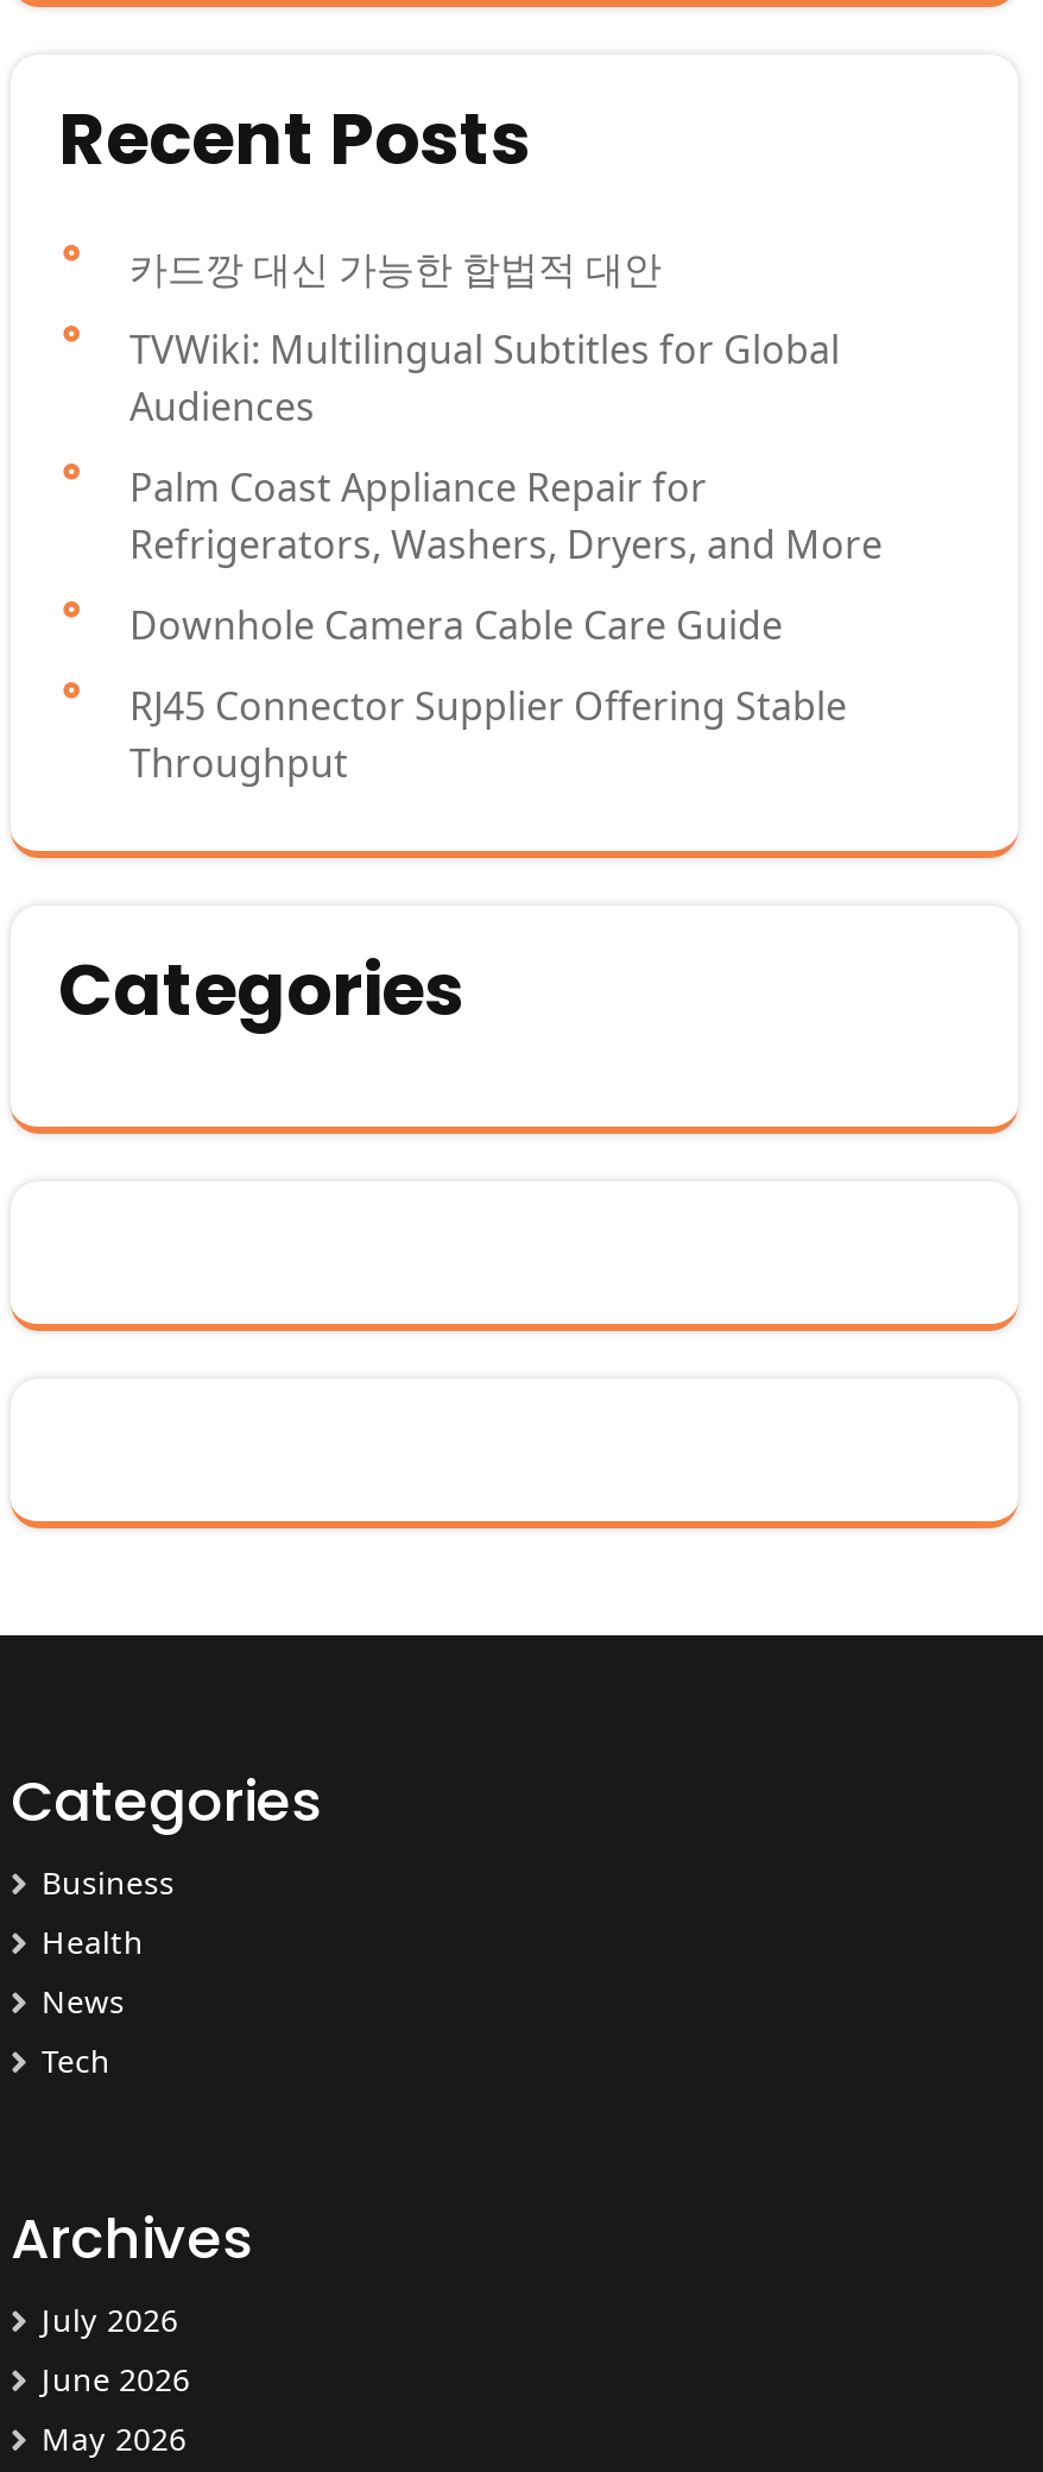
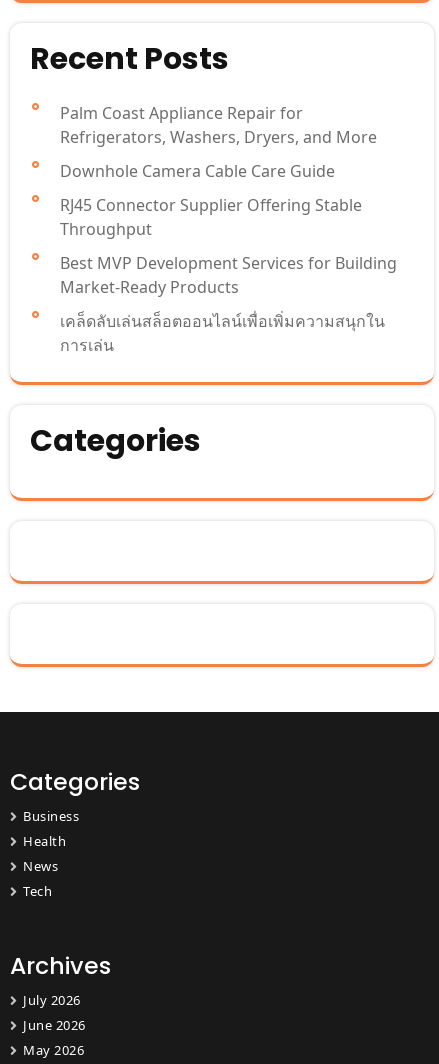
- 카드깡 대신 가능한 합법적 대안
- TVWiki: Multilingual Subtitles for Global
- Audiences

moved up: Palm Coast Appliance Repair for | Refrigerators, Washers, Dryers, and More | Downhole Camera Cable Care Guide | RJ45 Connector Supplier Offering Stable | Throughput

+ Best MVP Development Services for Building
+ Market-Ready Products
+ เคล็ดลับเล่นสล็อตออนไลน์เพื่อเพิ่มความสนุกใน
+ การเล่น
